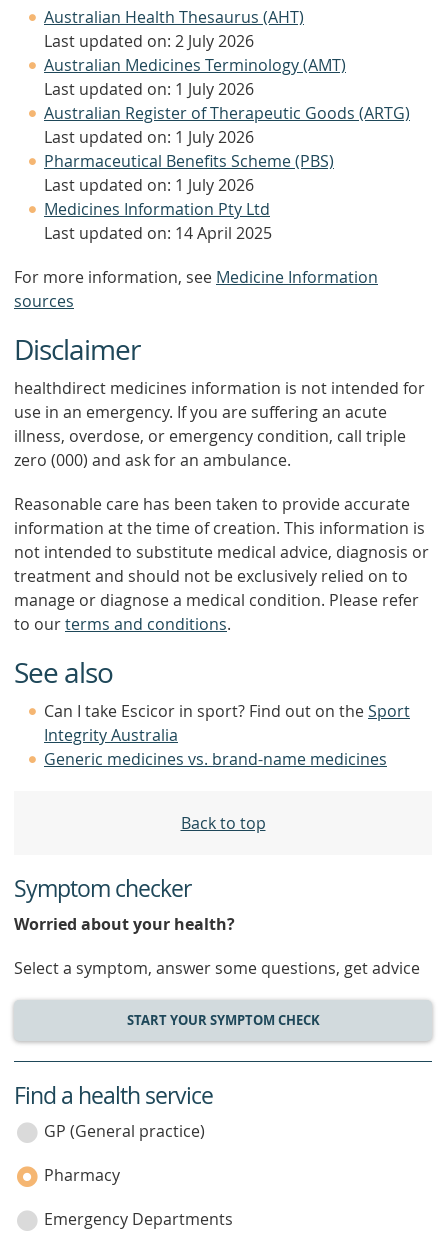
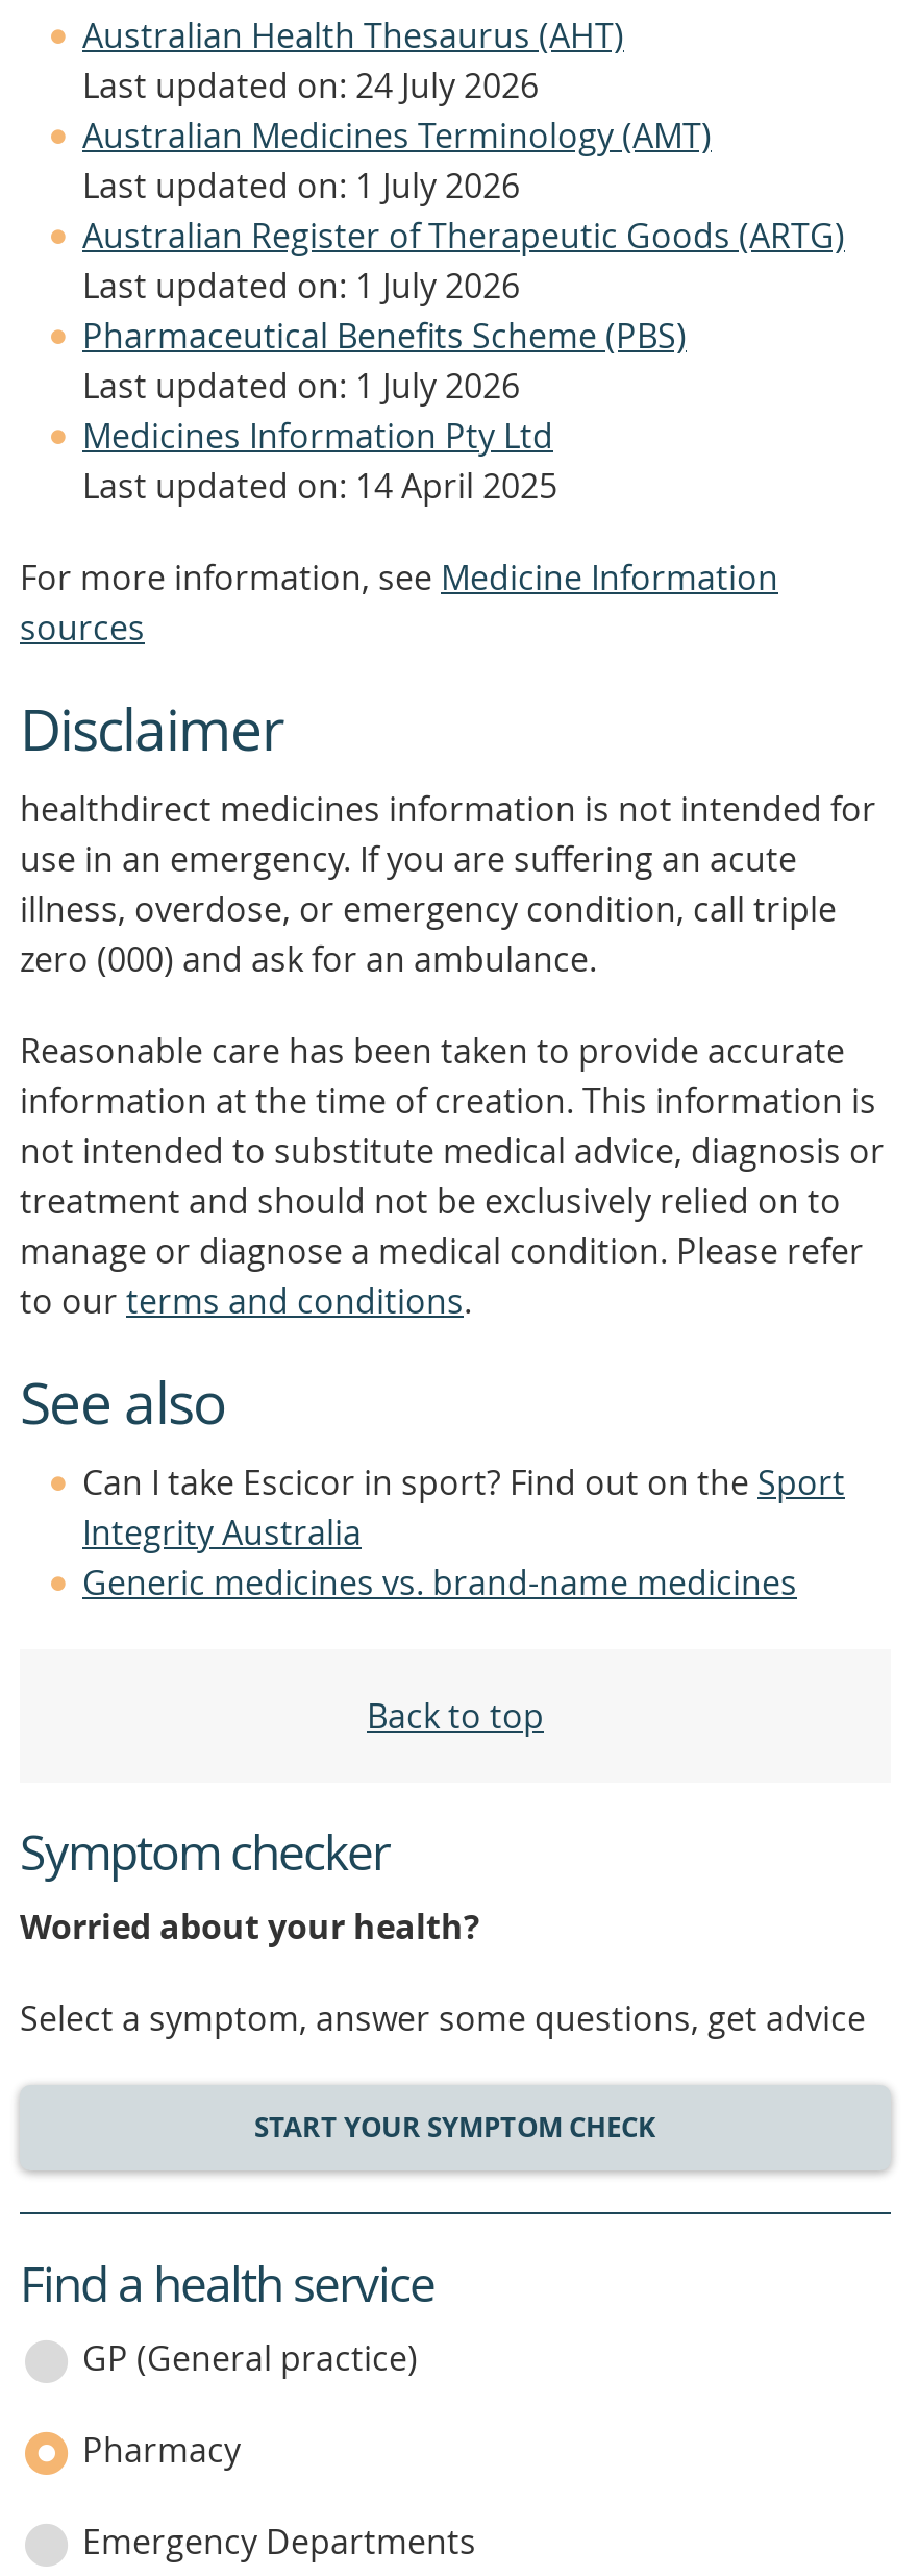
- Last updated on: 2 July 2026
+ Last updated on: 24 July 2026
